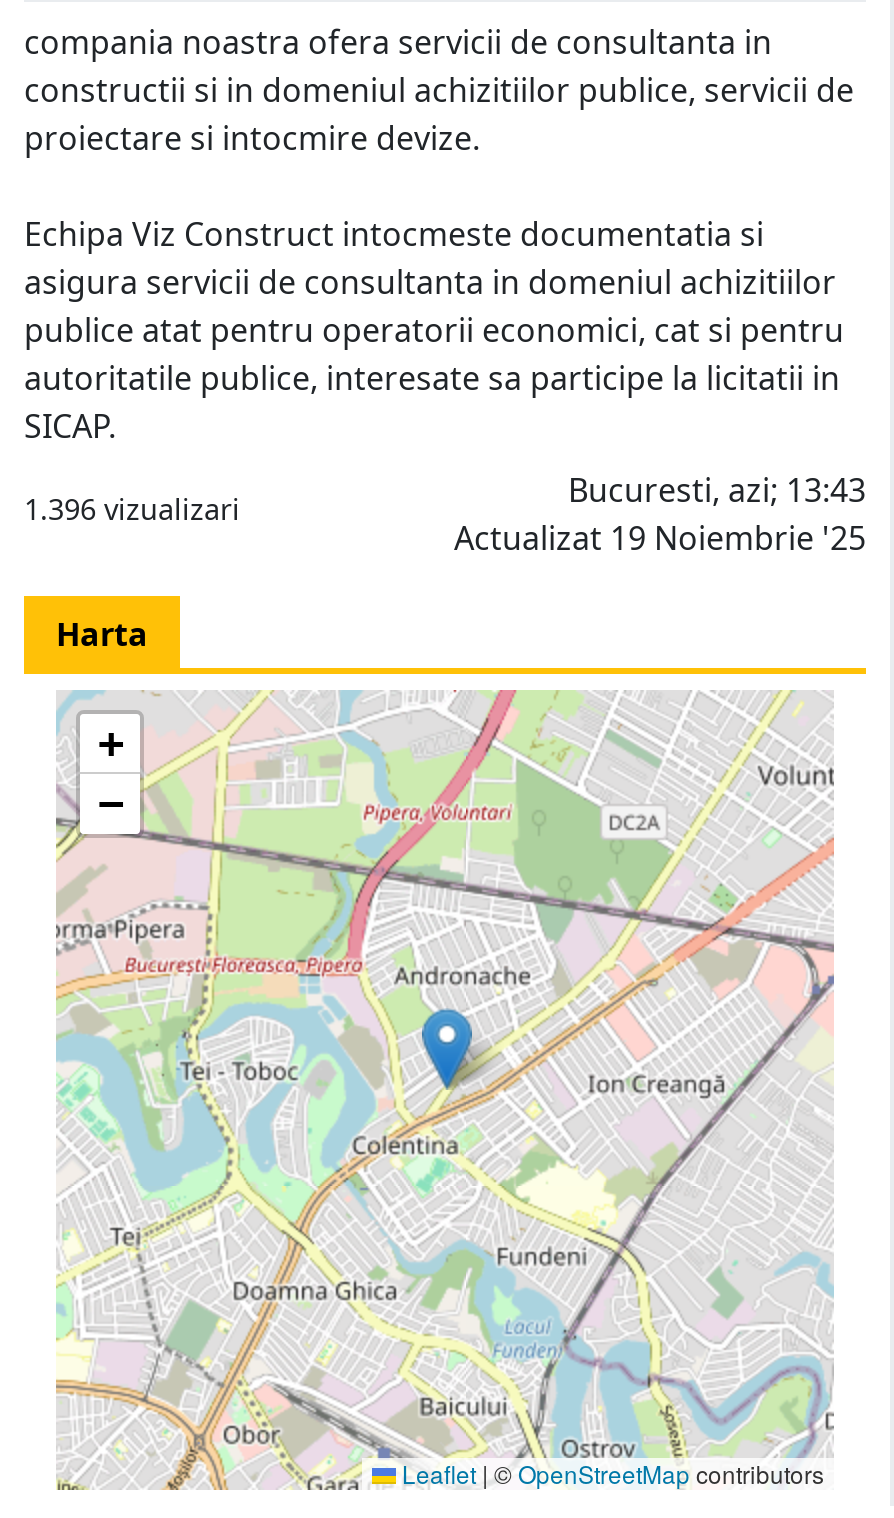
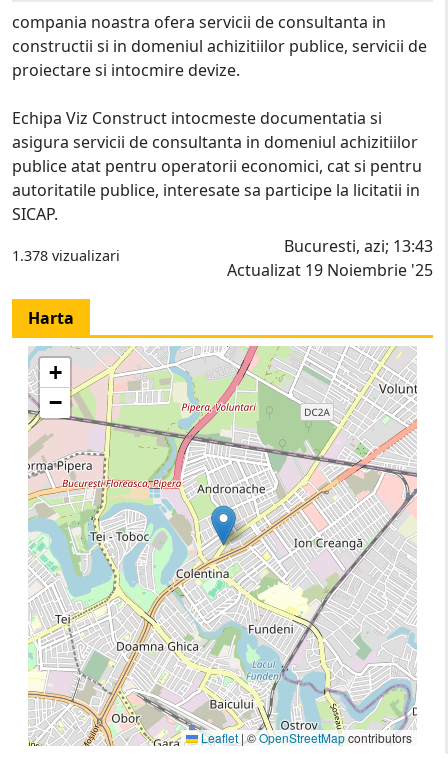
- 1.396 vizualizari
+ 1.378 vizualizari
